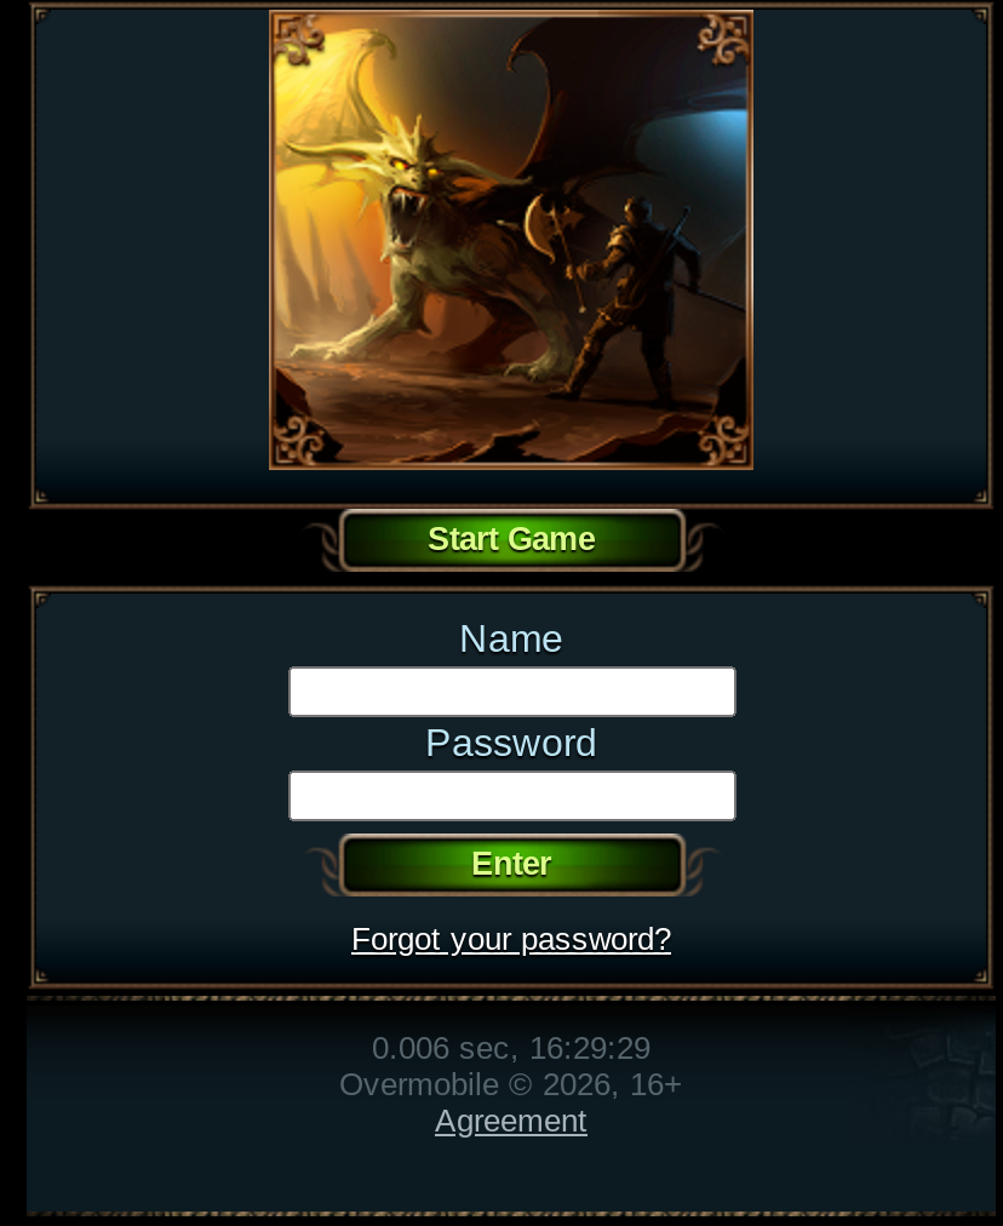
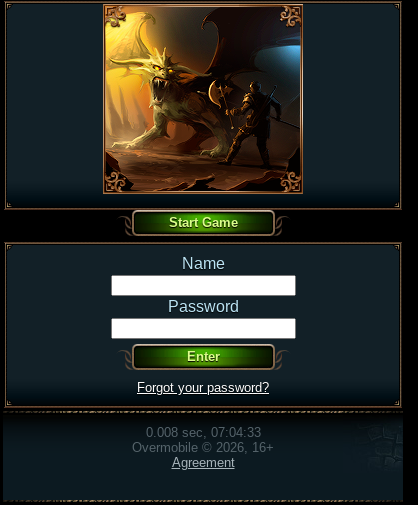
- 0.006 sec, 16:29:29
+ 0.008 sec, 07:04:33
